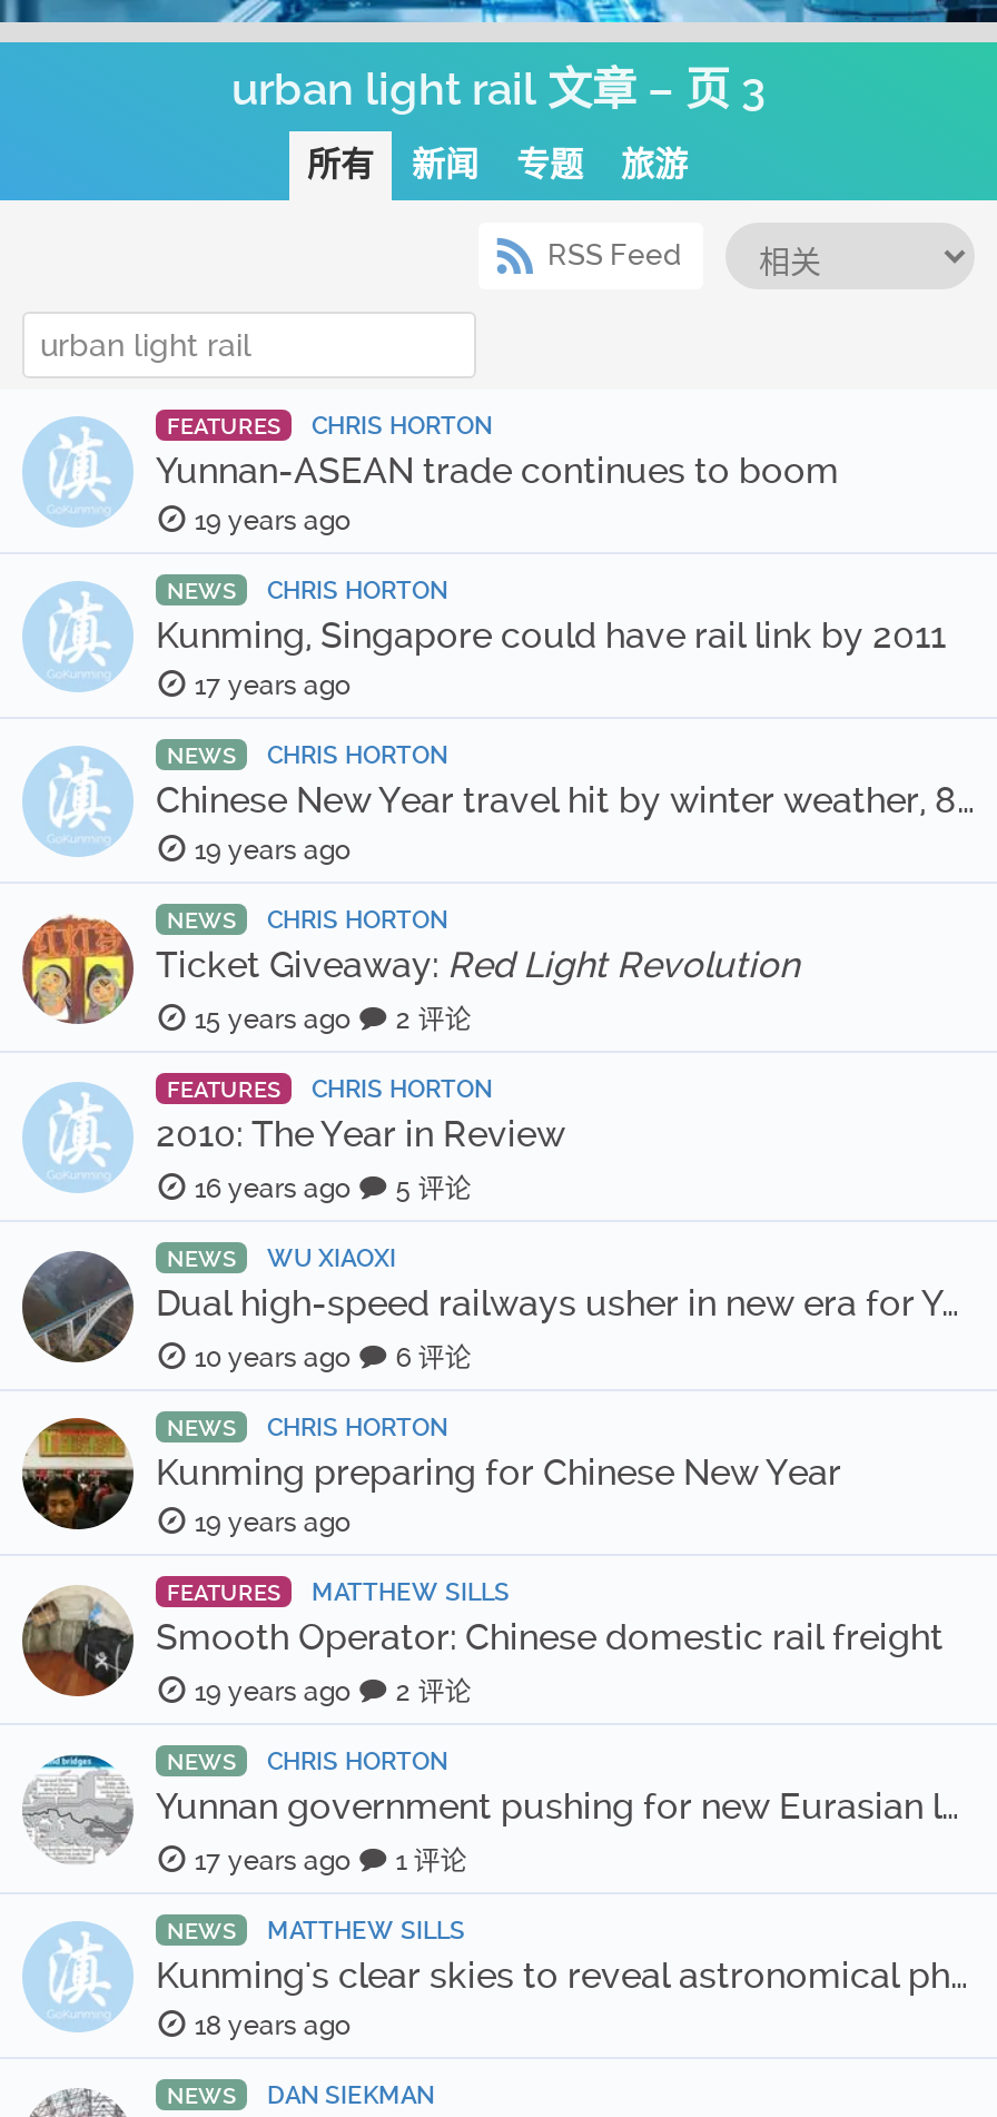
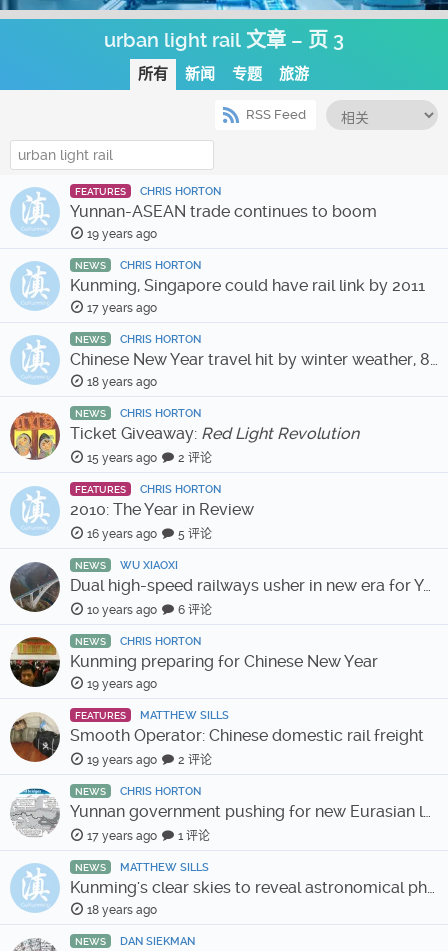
- 19 years ago
+ 18 years ago
